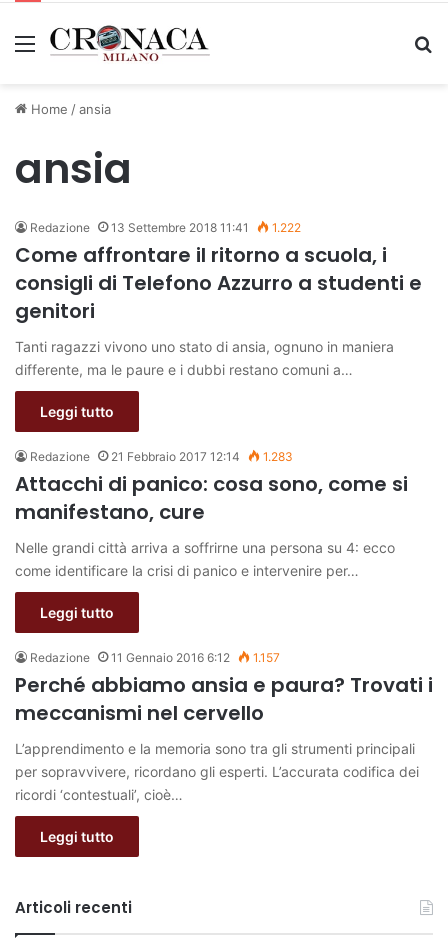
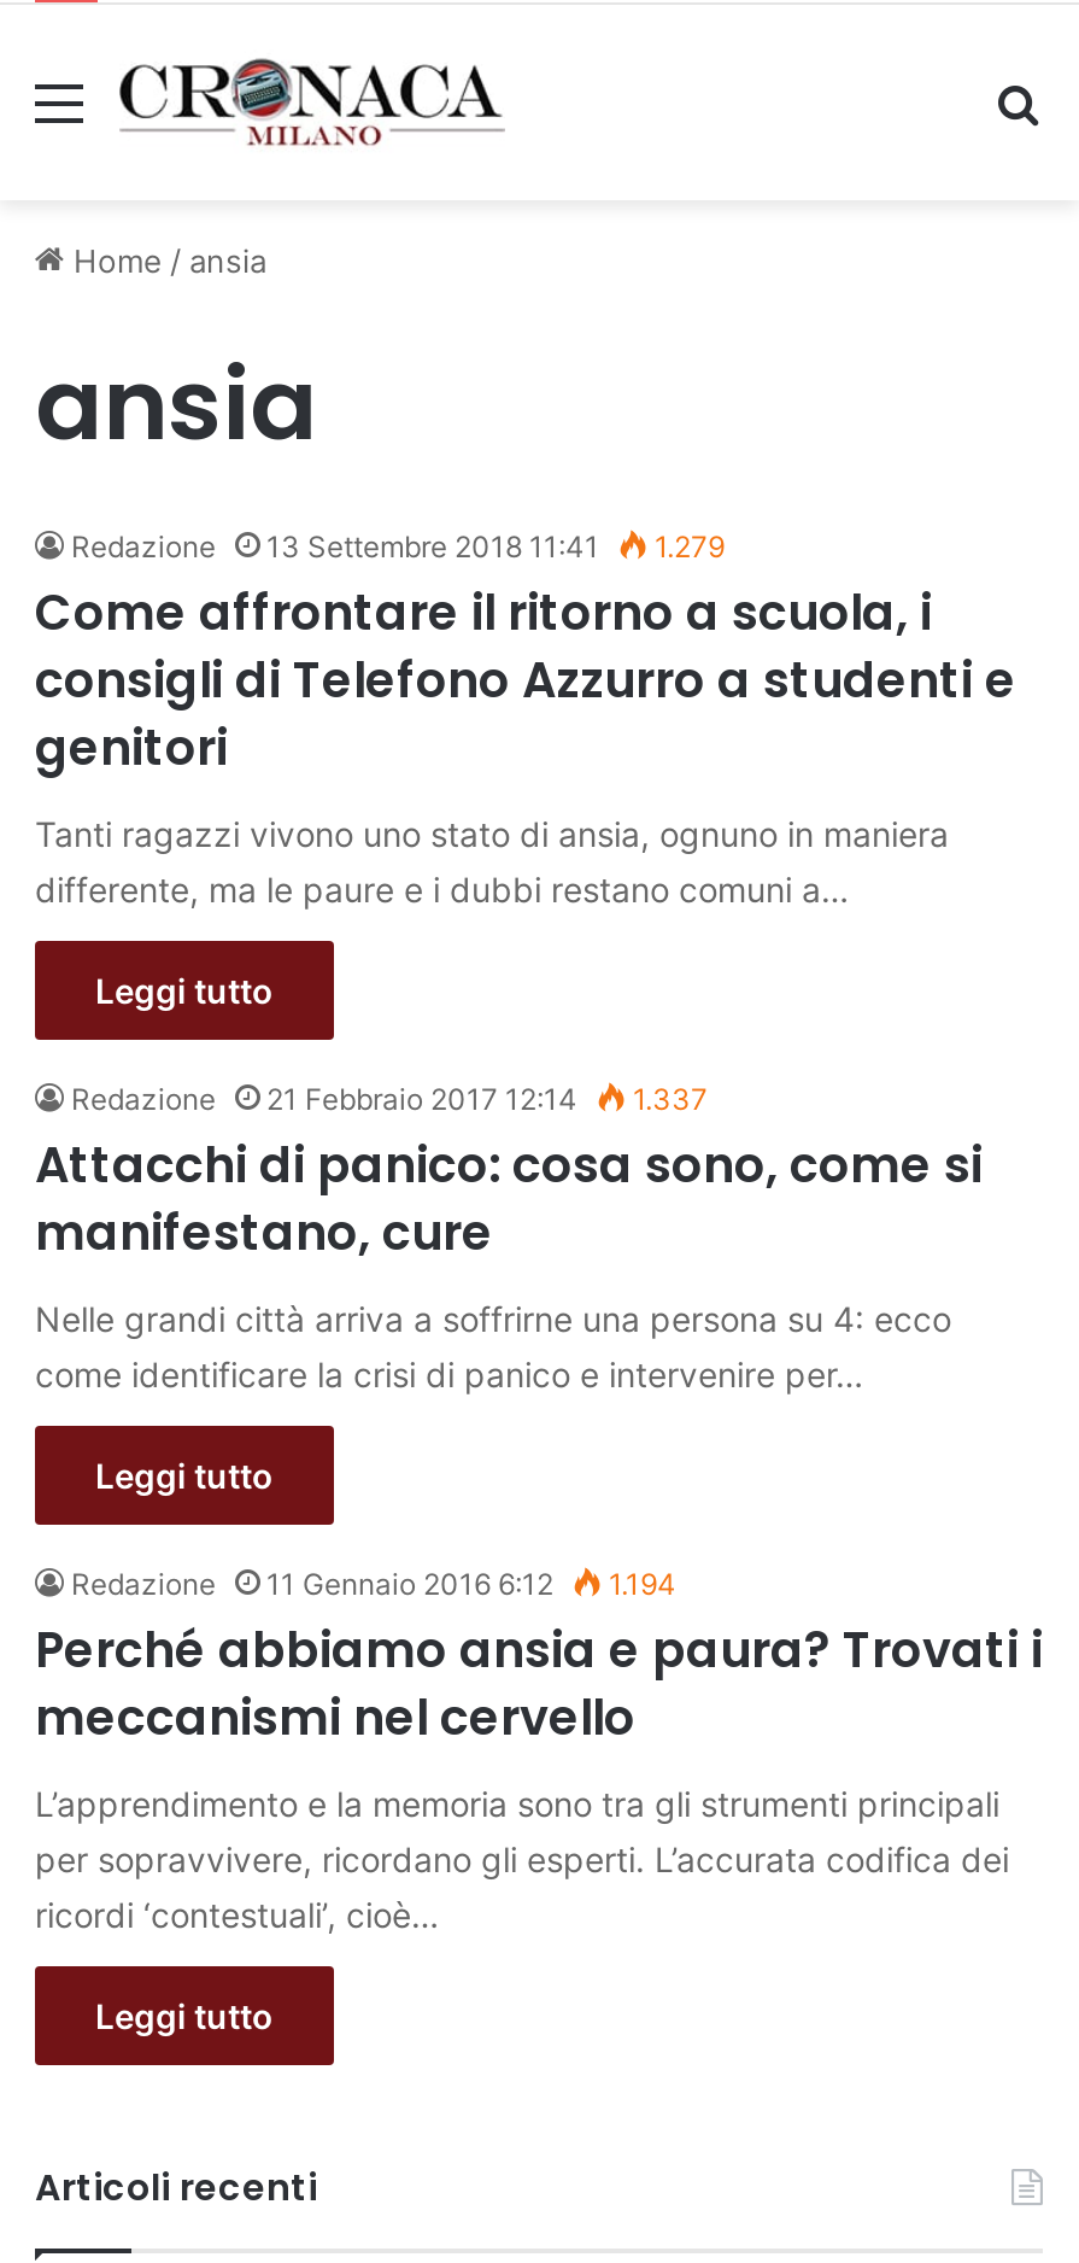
- Redazione 13 Settembre 2018 11:41 1.222
+ Redazione 13 Settembre 2018 11:41 1.279

- Redazione 21 Febbraio 2017 12:14 1.283
+ Redazione 21 Febbraio 2017 12:14 1.337

- Redazione 11 Gennaio 2016 6:12 1.157
+ Redazione 11 Gennaio 2016 6:12 1.194
